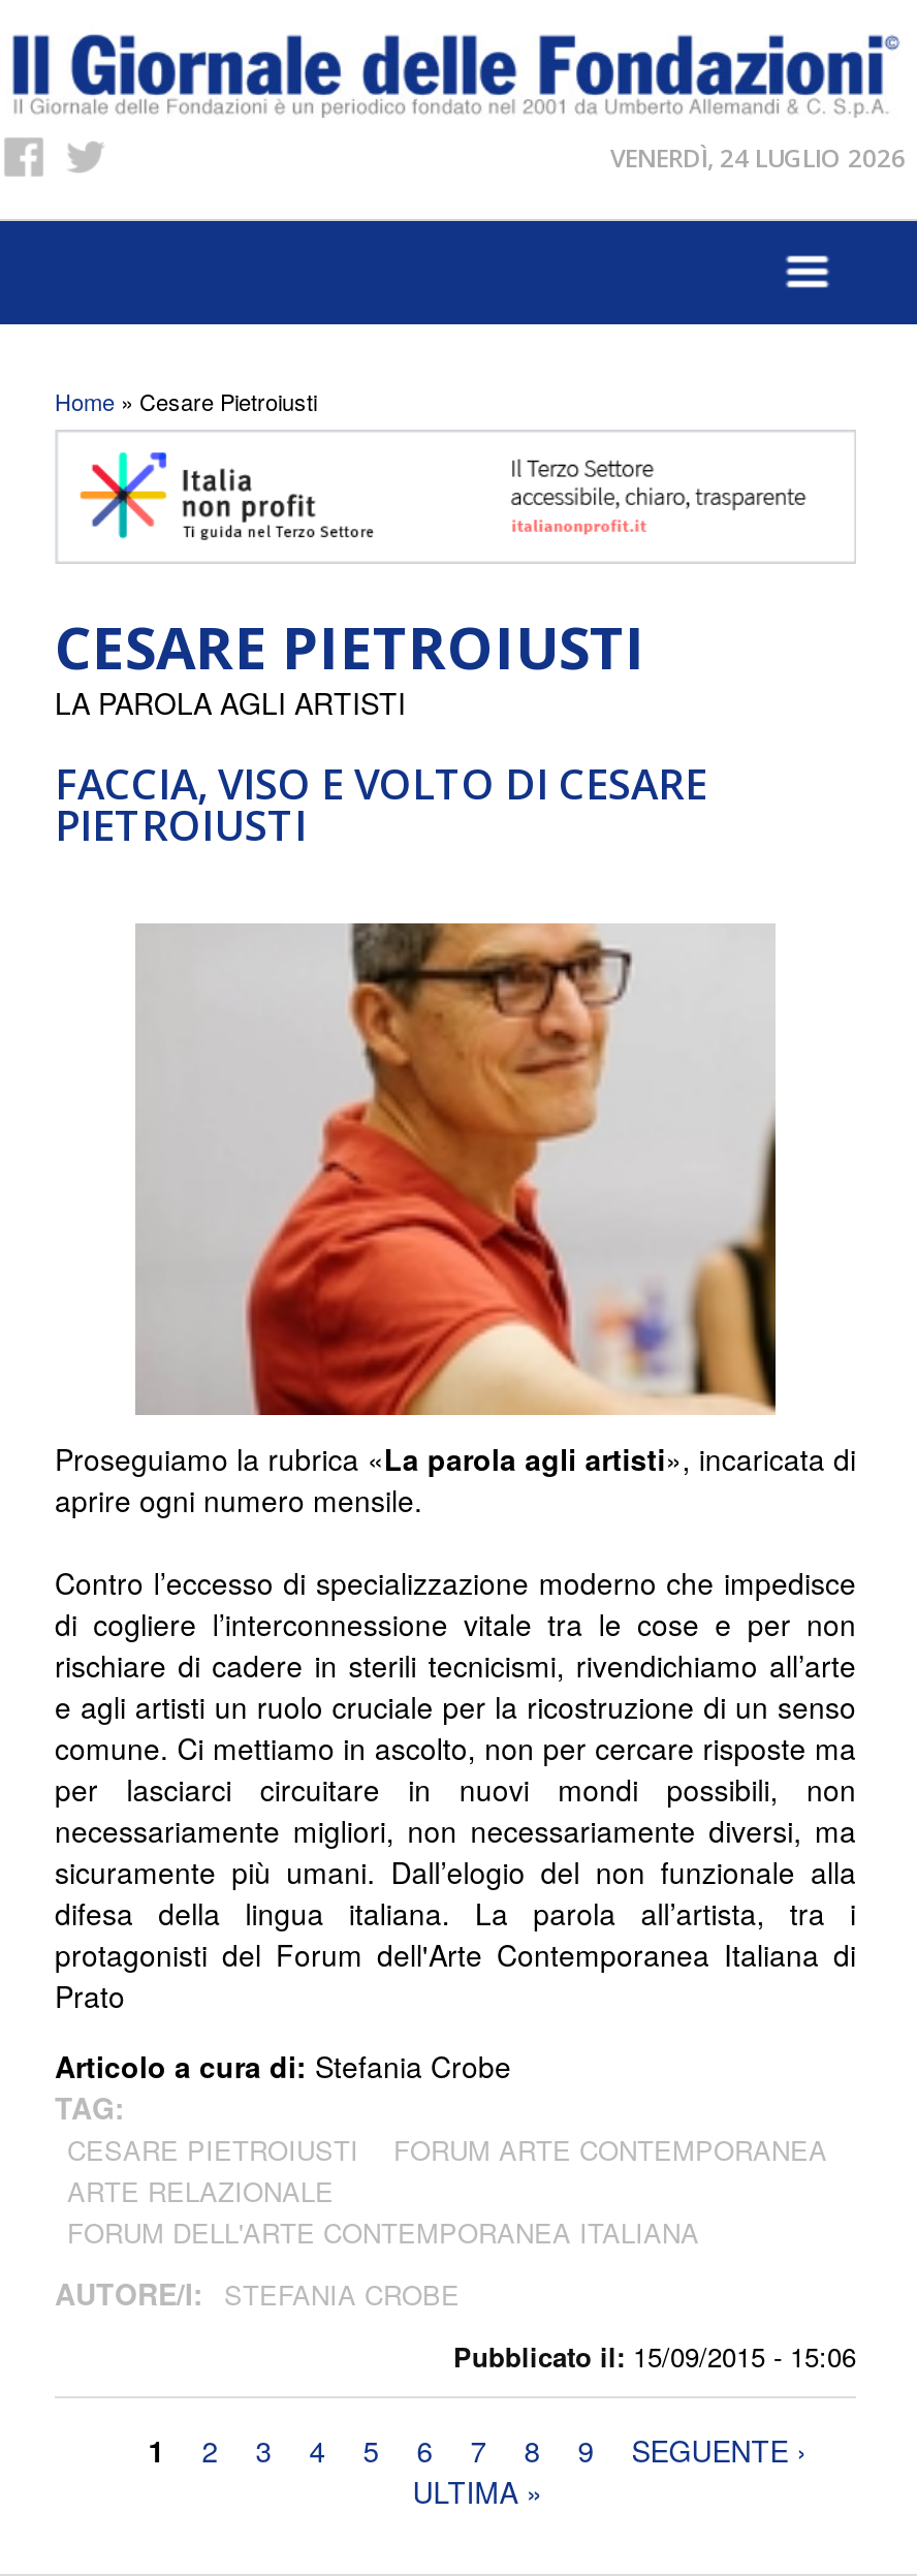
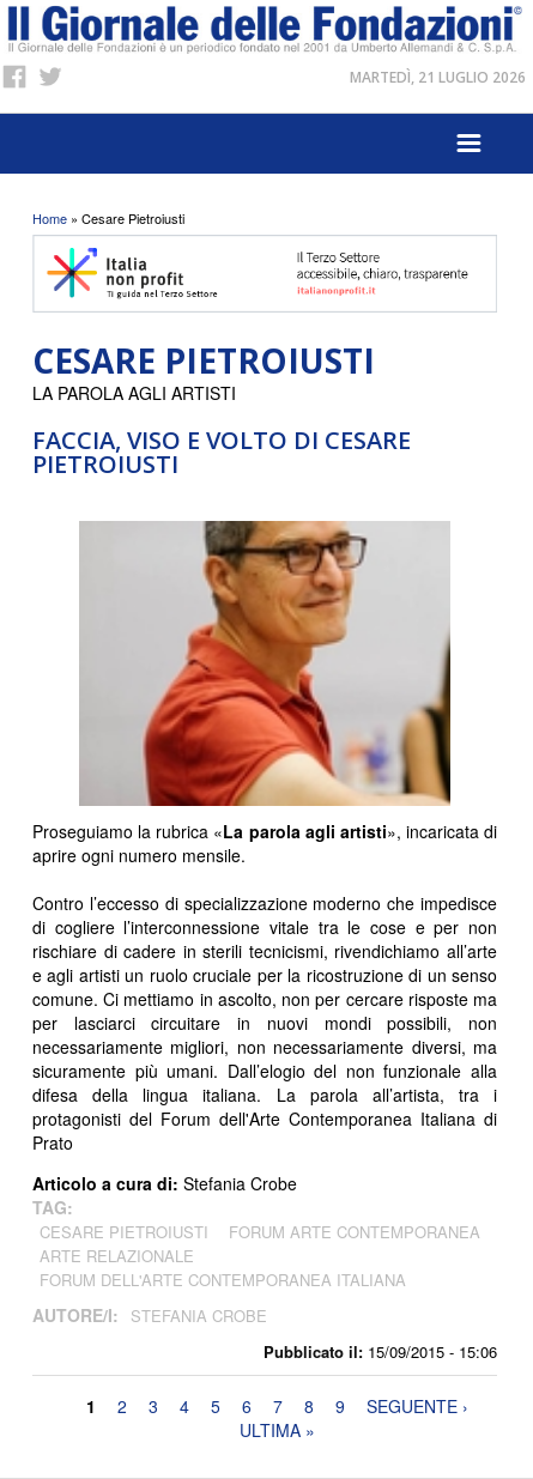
- VENERDÌ, 24 LUGLIO 2026
+ MARTEDÌ, 21 LUGLIO 2026
